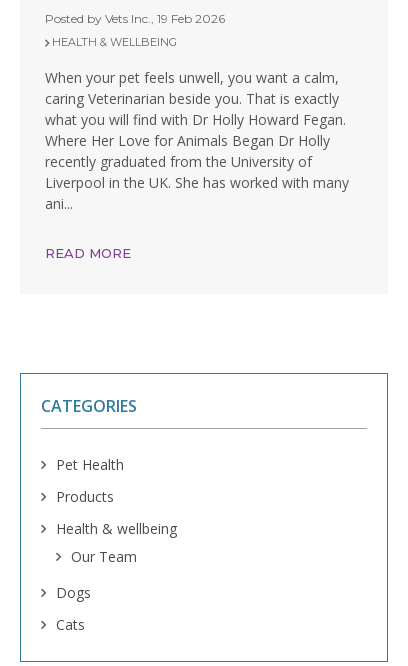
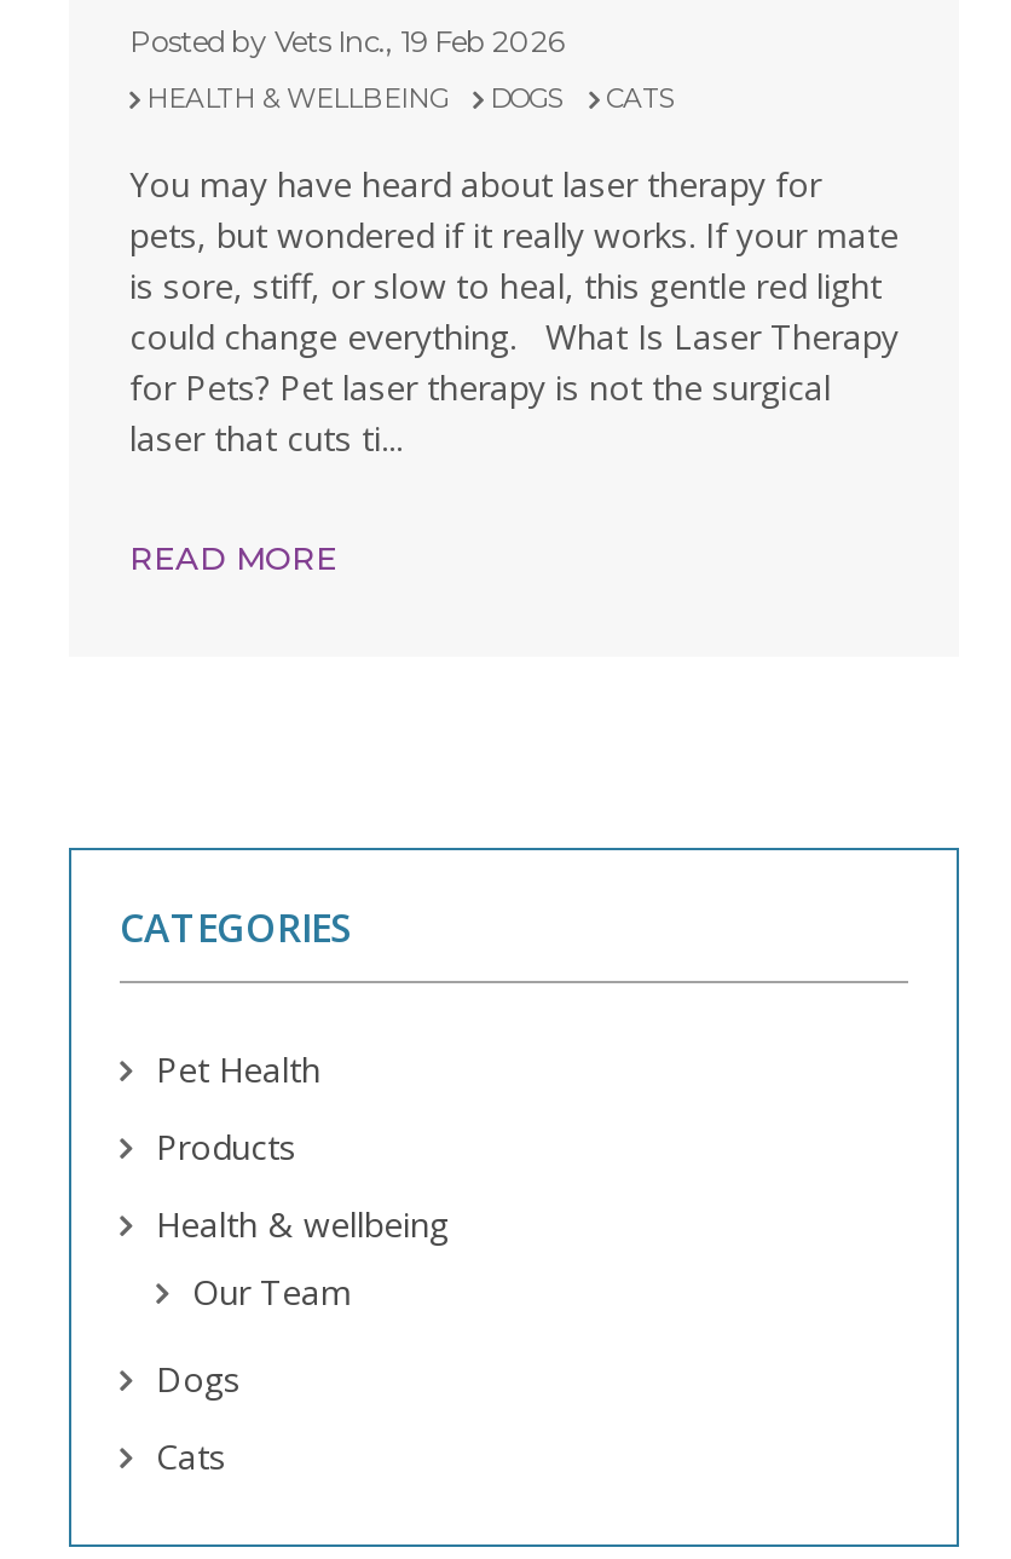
- When your pet feels unwell, you want a calm,
- caring Veterinarian beside you. That is exactly
- what you will find with Dr Holly Howard Fegan.
- Where Her Love for Animals Began Dr Holly
- recently graduated from the University of
- Liverpool in the UK. She has worked with many
- ani...
+ DOGS
+ CATS
+ You may have heard about laser therapy for
+ pets, but wondered if it really works. If your mate
+ is sore, stiff, or slow to heal, this gentle red light
+ could change everything. What Is Laser Therapy
+ for Pets? Pet laser therapy is not the surgical
+ laser that cuts ti...
